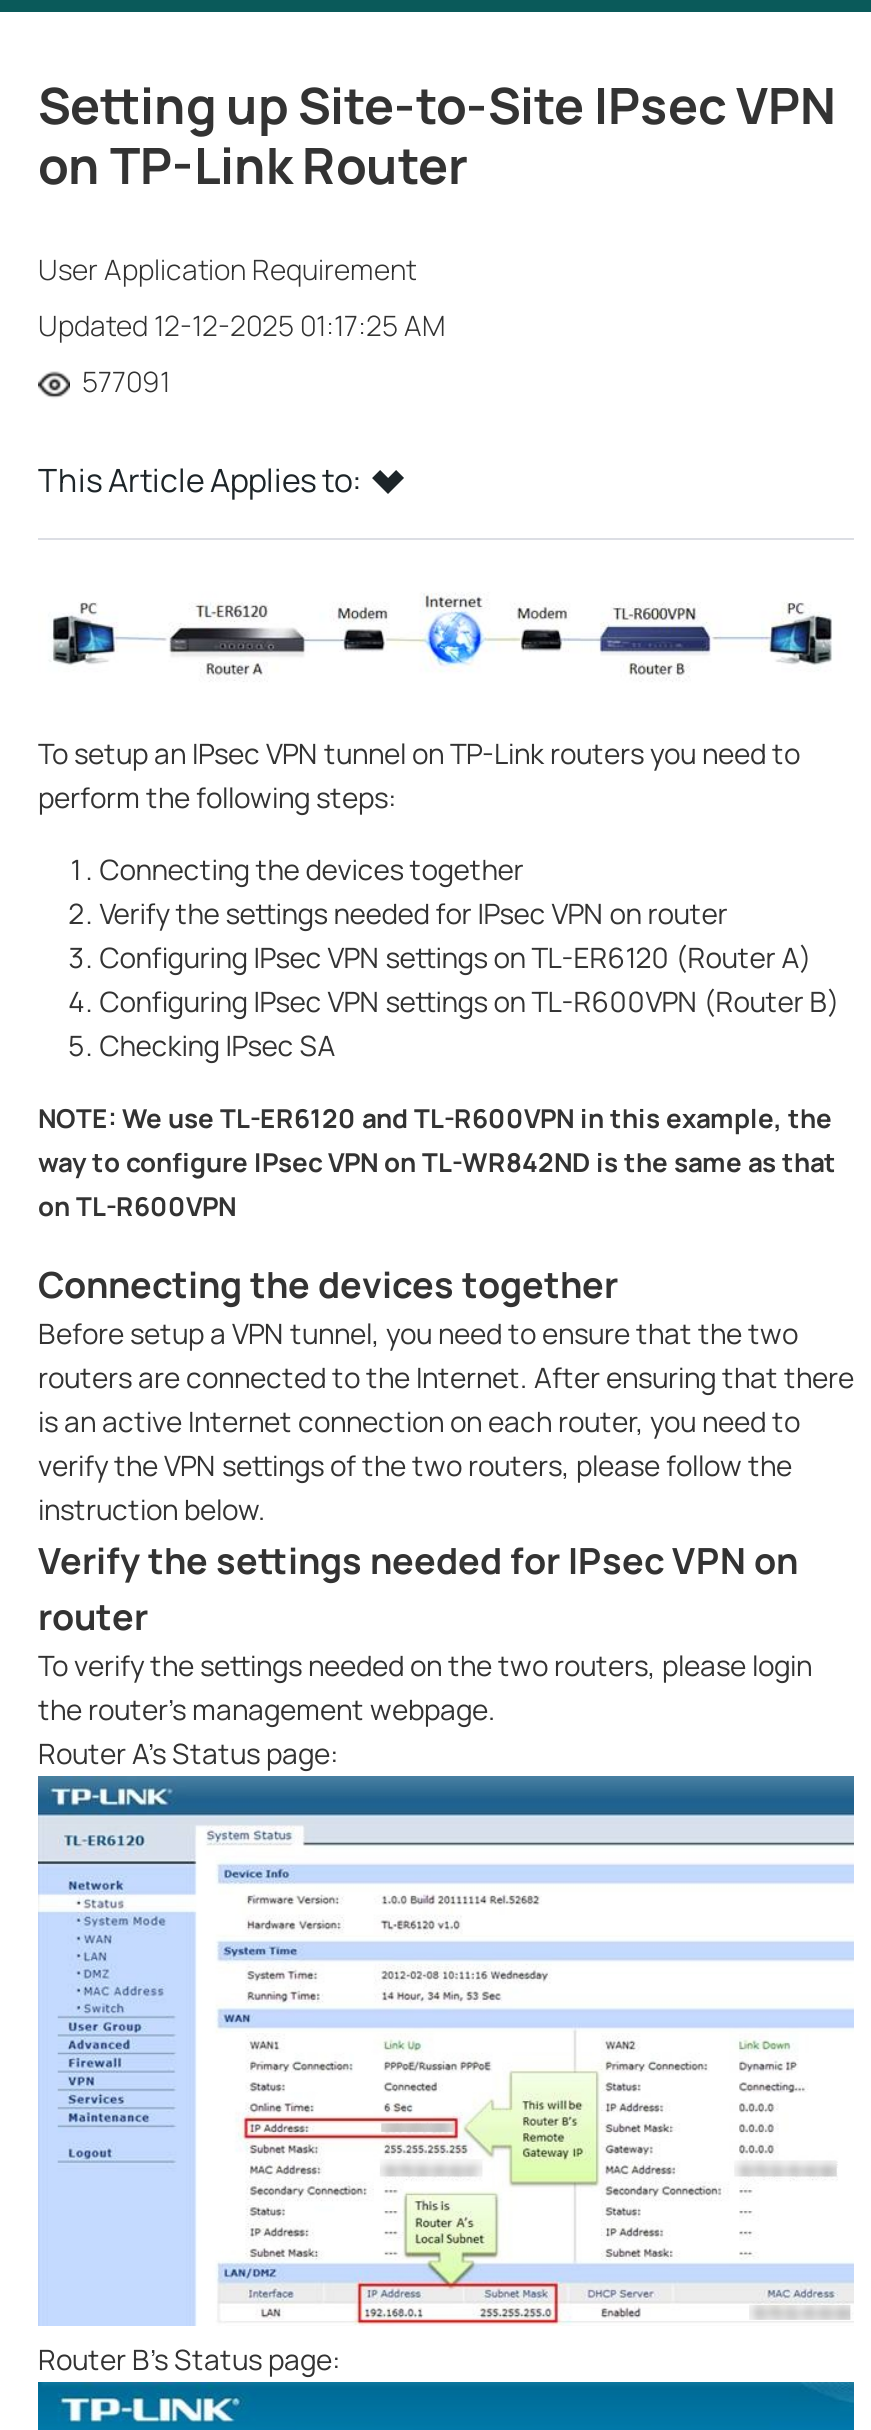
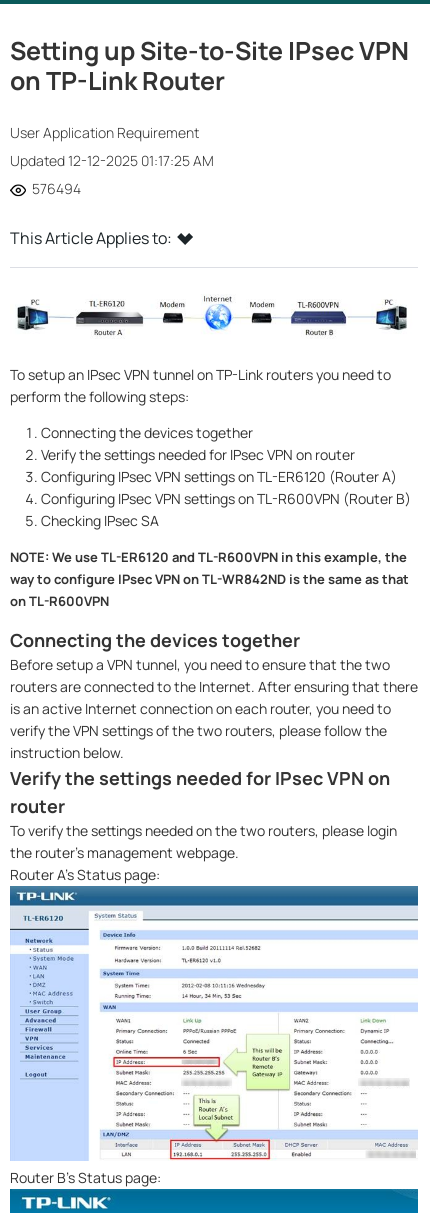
- 577091
+ 576494
